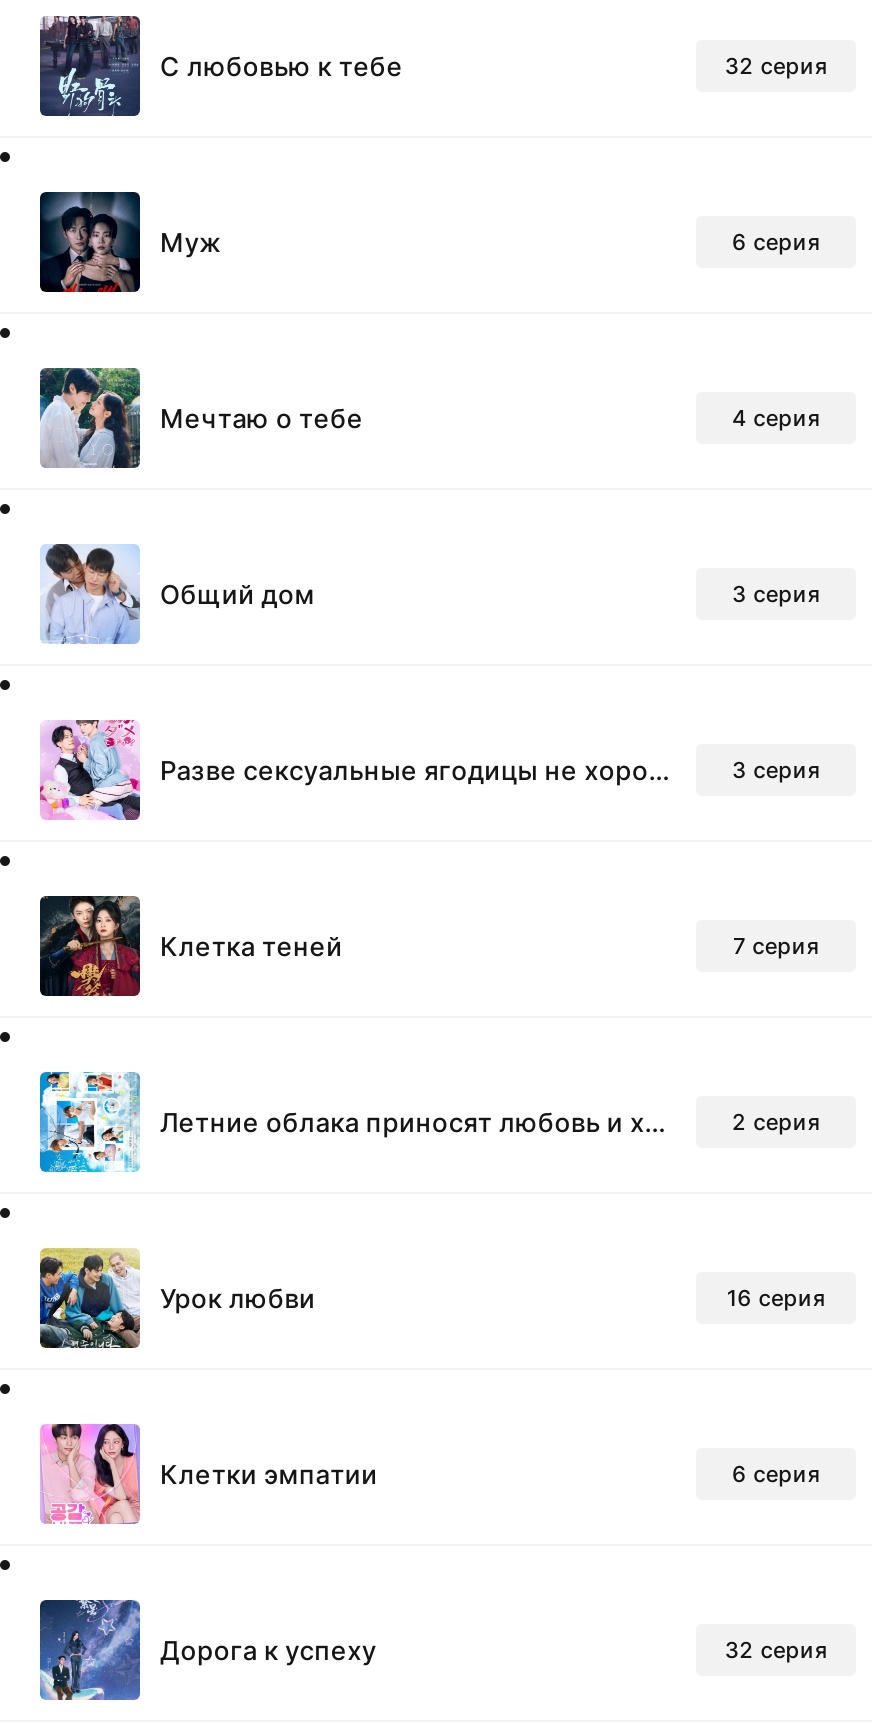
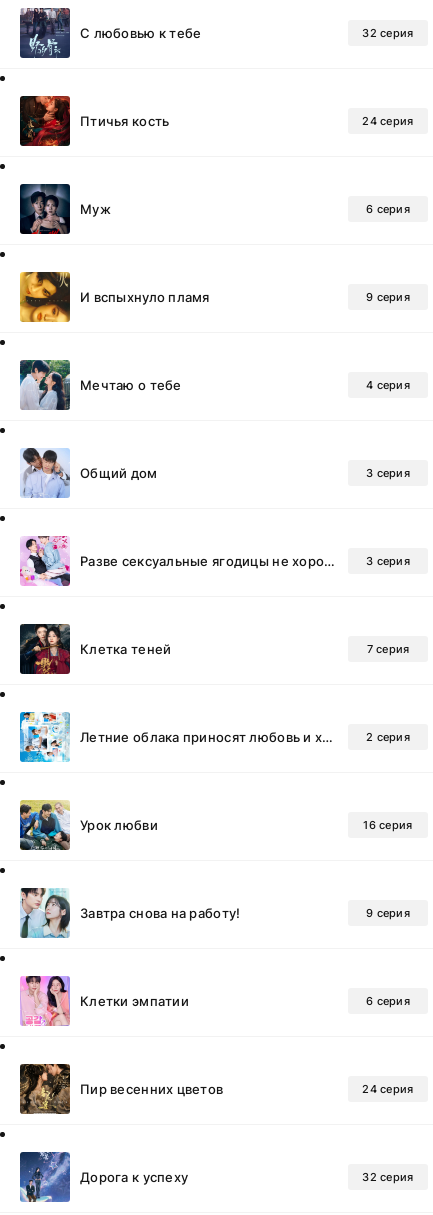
+ [image]
+ Птичья кость
+ 24 серия

+ [image]
+ И вспыхнуло пламя
+ 9 серия

+ [image]
+ Завтра снова на работу!
+ 9 серия

+ [image]
+ Пир весенних цветов
+ 24 серия
